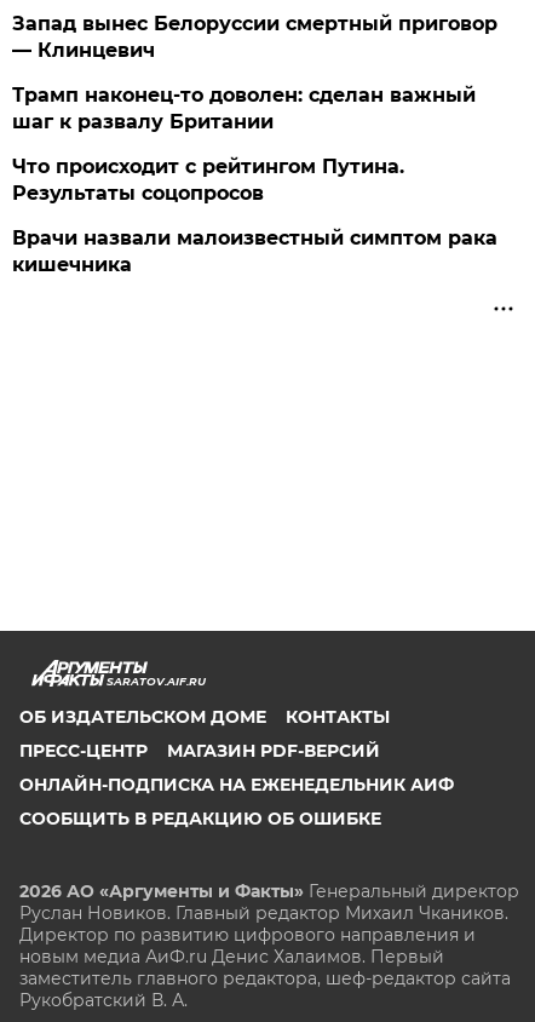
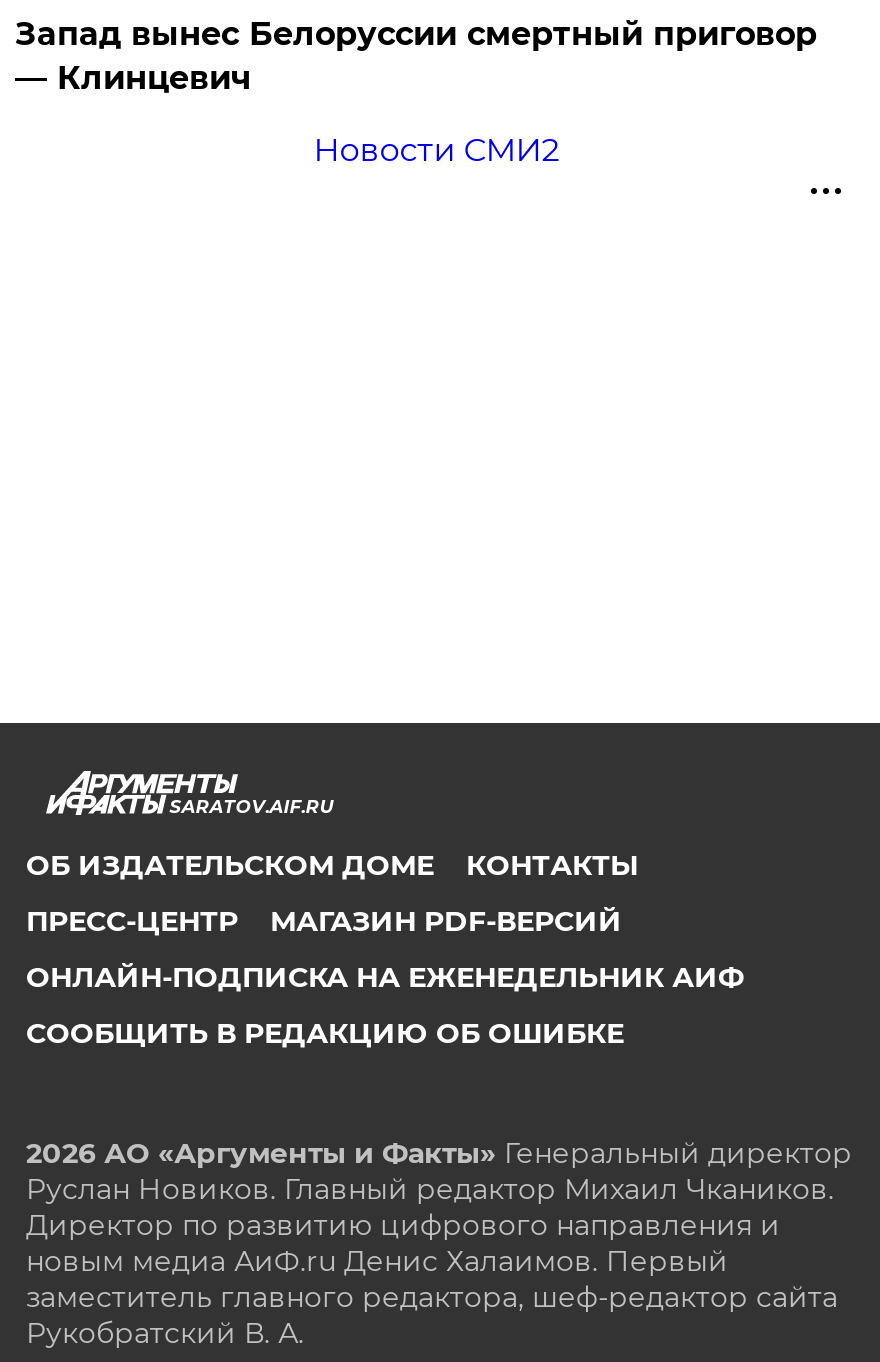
- Трамп наконец-то доволен: сделан важный
- шаг к развалу Британии
- Что происходит с рейтингом Путина.
- Результаты соцопросов
- Врачи назвали малоизвестный симптом рака
- кишечника
+ Новости СМИ2
